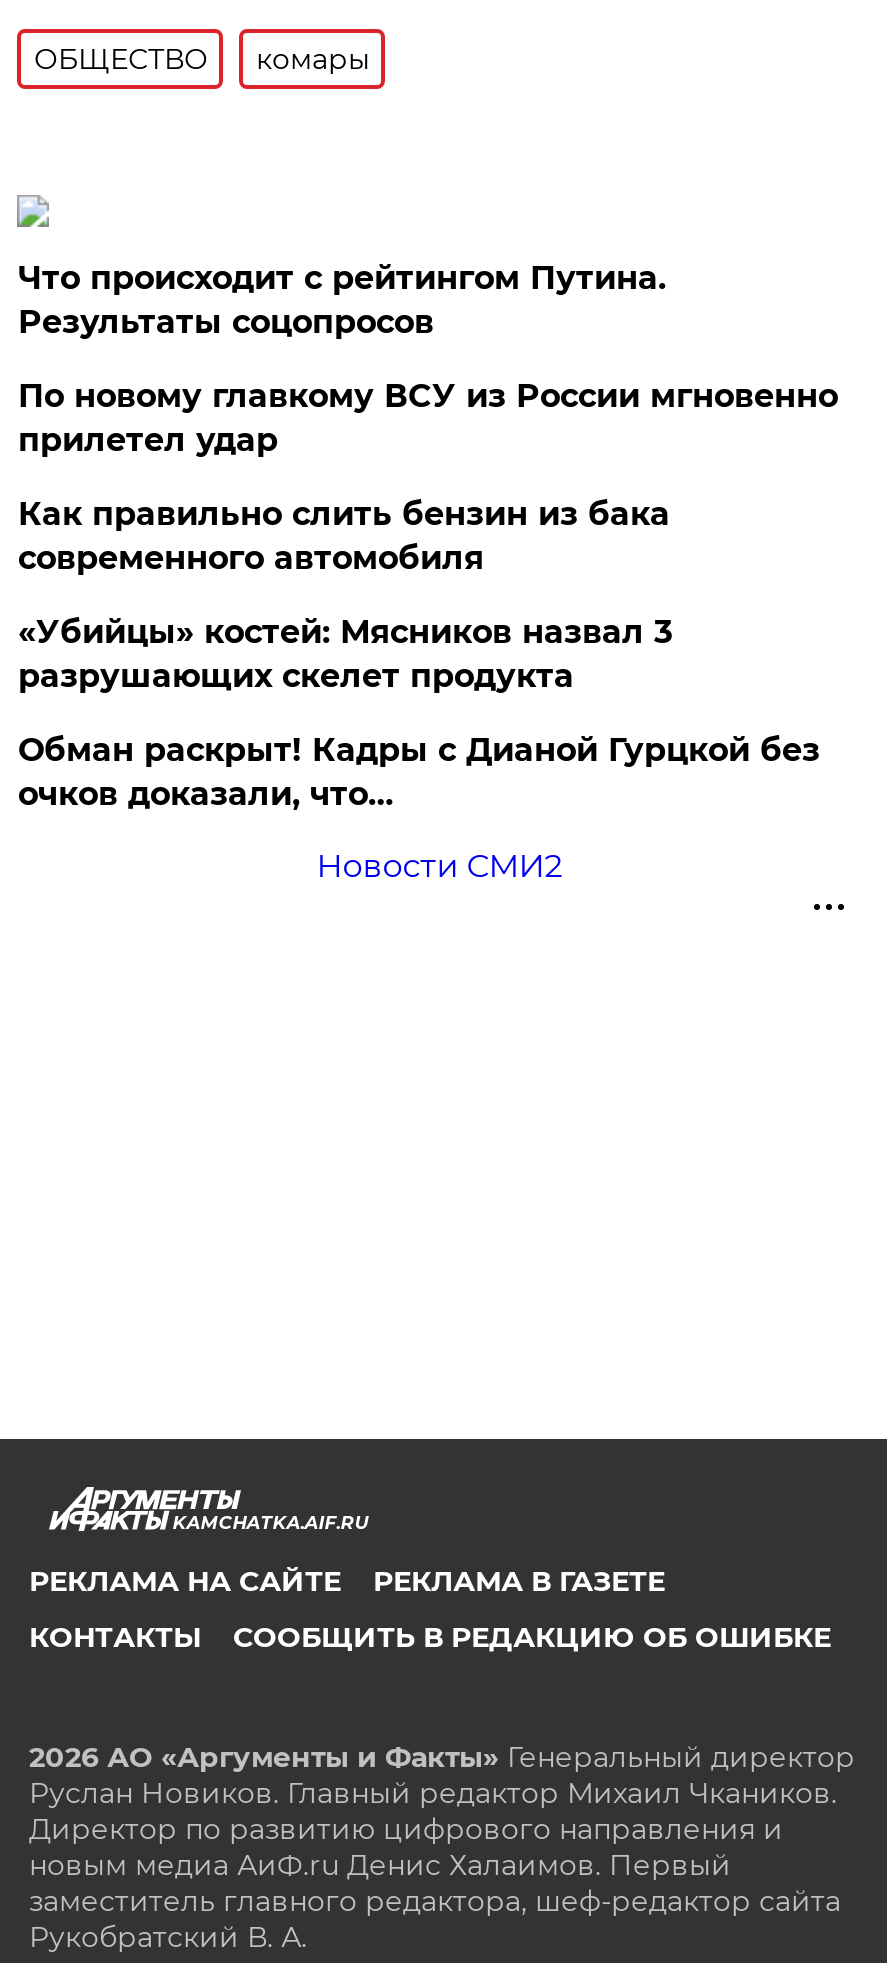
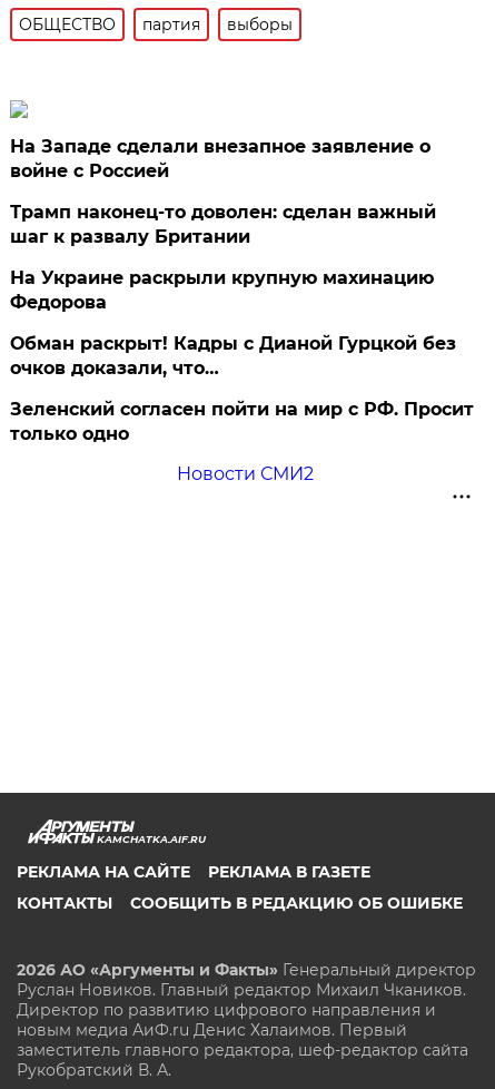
- комары
+ партия
+ выборы

- Что происходит с рейтингом Путина.
- Результаты соцопросов
- По новому главкому ВСУ из России мгновенно
- прилетел удар
- Как правильно слить бензин из бака
- современного автомобиля
- «Убийцы» костей: Мясников назвал 3
- разрушающих скелет продукта
+ На Западе сделали внезапное заявление о
+ войне с Россией
+ Трамп наконец-то доволен: сделан важный
+ шаг к развалу Британии
+ На Украине раскрыли крупную махинацию
+ Федорова

moved up: Обман раскрыт! Кадры с Дианой Гурцкой без | очков доказали, что…

+ Зеленский согласен пойти на мир с РФ. Просит
+ только одно
